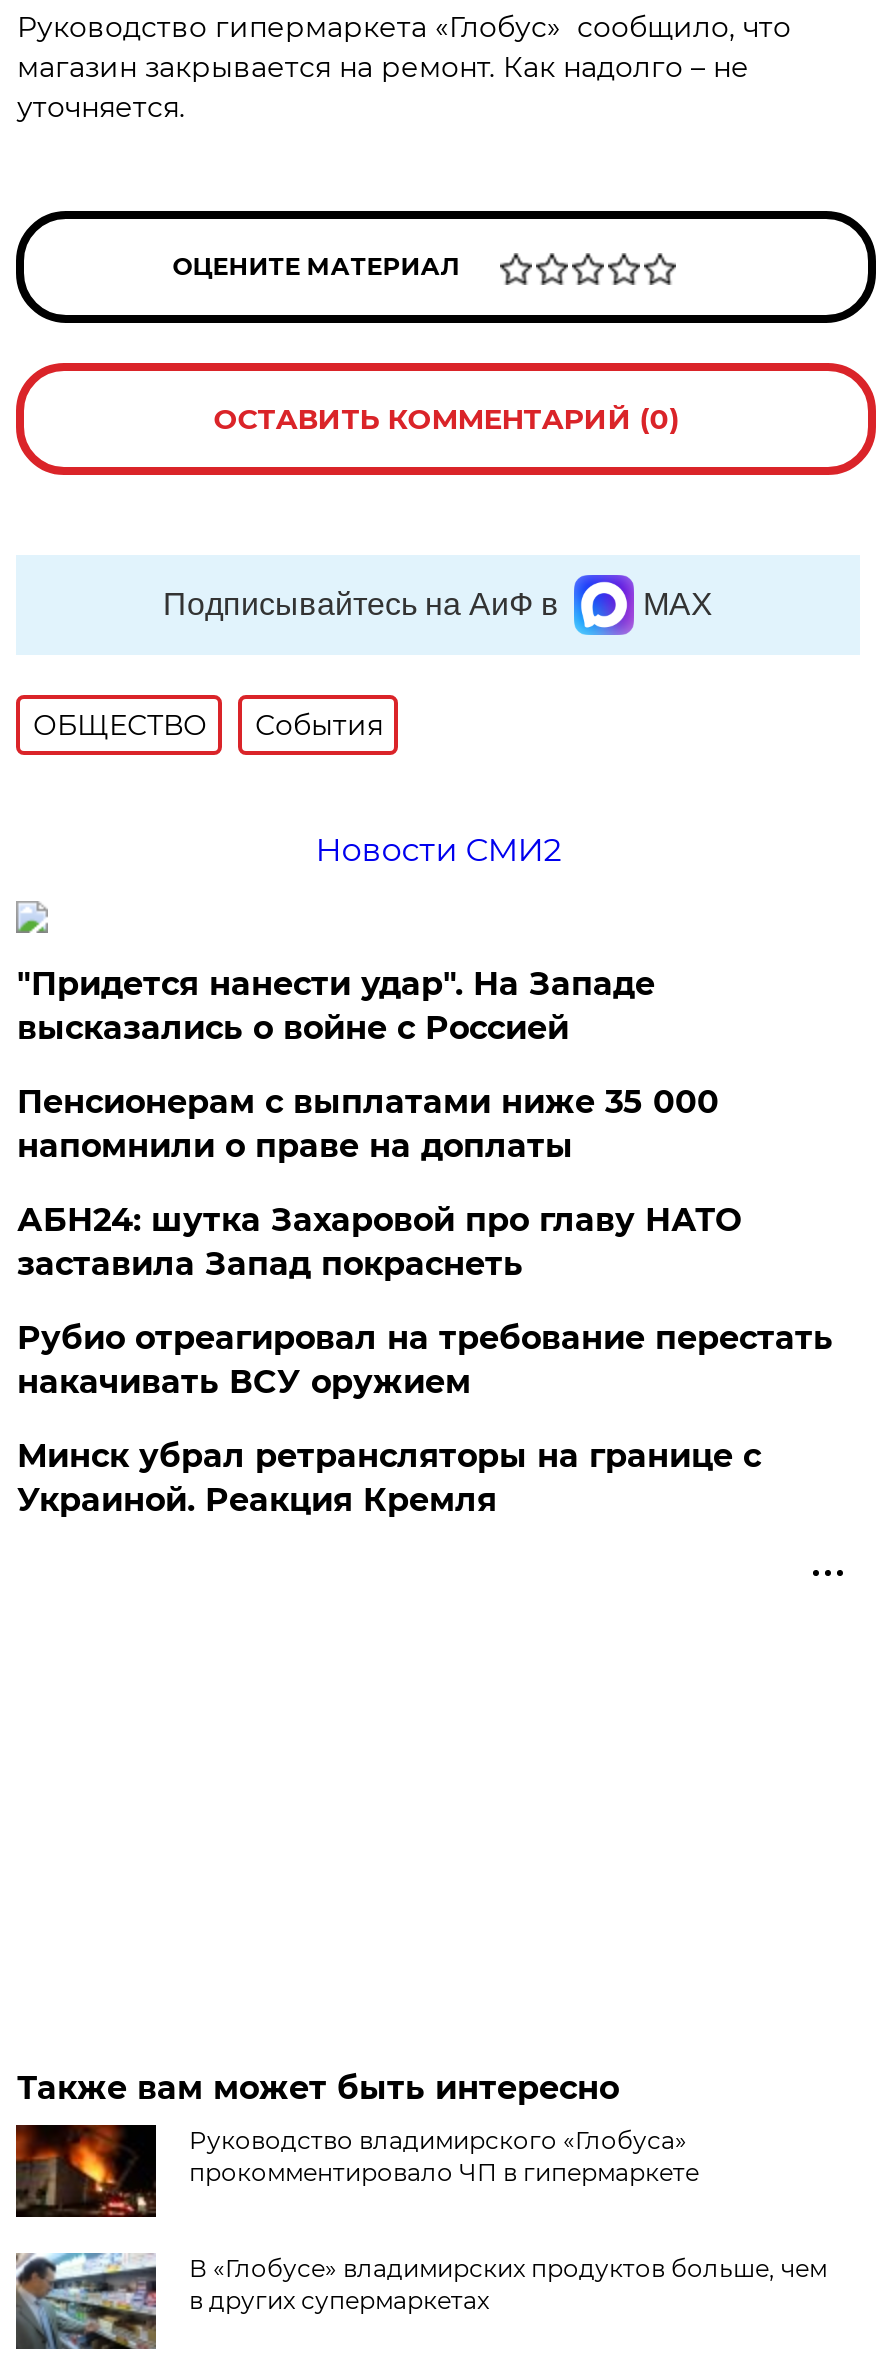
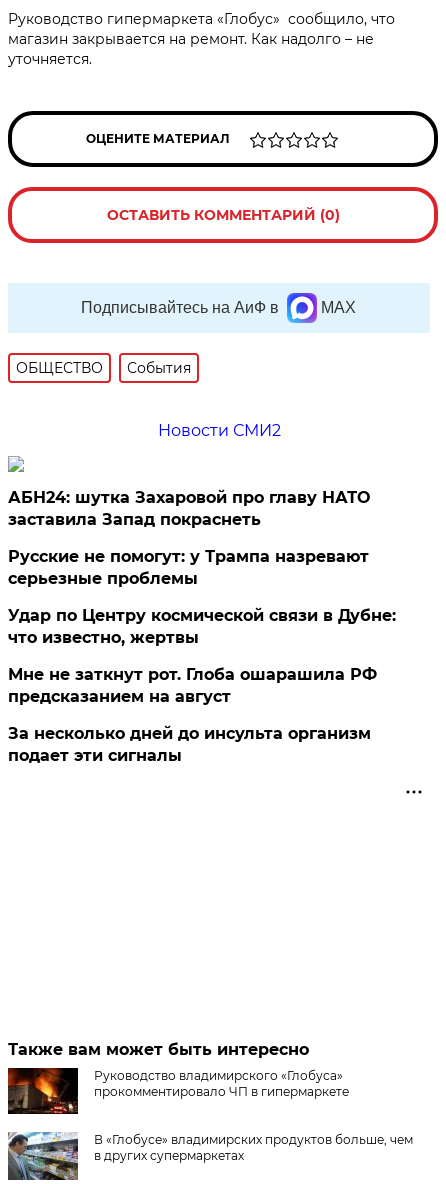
- "Придется нанести удар". На Западе
- высказались о войне с Россией
- Пенсионерам с выплатами ниже 35 000
- напомнили о праве на доплаты

moved up: АБН24: шутка Захаровой про главу НАТО | заставила Запад покраснеть

- Рубио отреагировал на требование перестать
- накачивать ВСУ оружием
- Минск убрал ретрансляторы на границе с
- Украиной. Реакция Кремля
+ Русские не помогут: у Трампа назревают
+ серьезные проблемы
+ Удар по Центру космической связи в Дубне:
+ что известно, жертвы
+ Мне не заткнут рот. Глоба ошарашила РФ
+ предсказанием на август
+ За несколько дней до инсульта организм
+ подает эти сигналы
